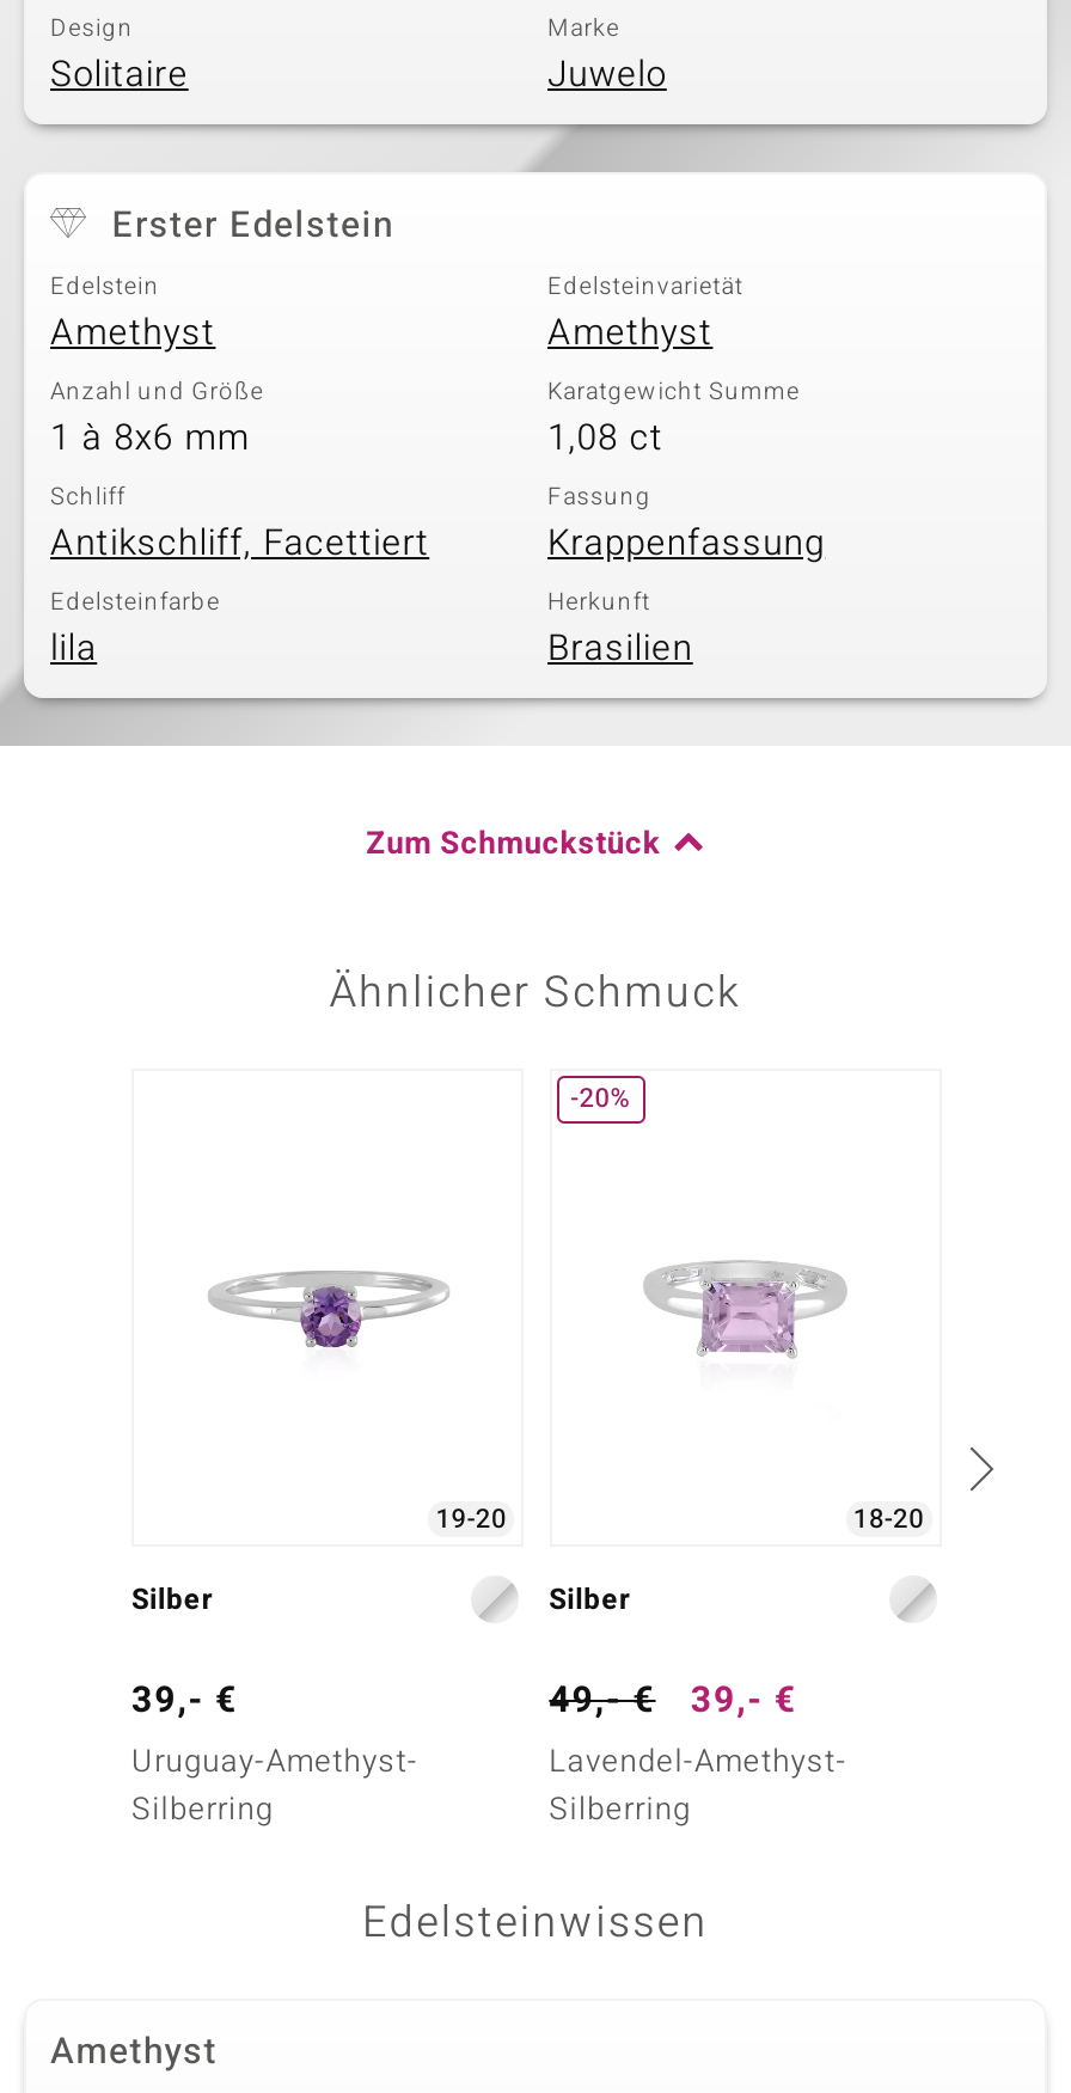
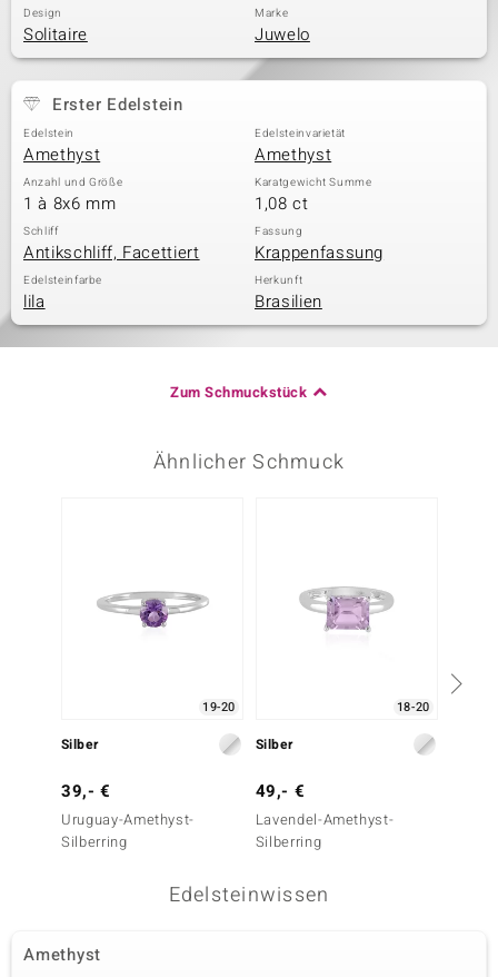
- -20%

- 39,- €
